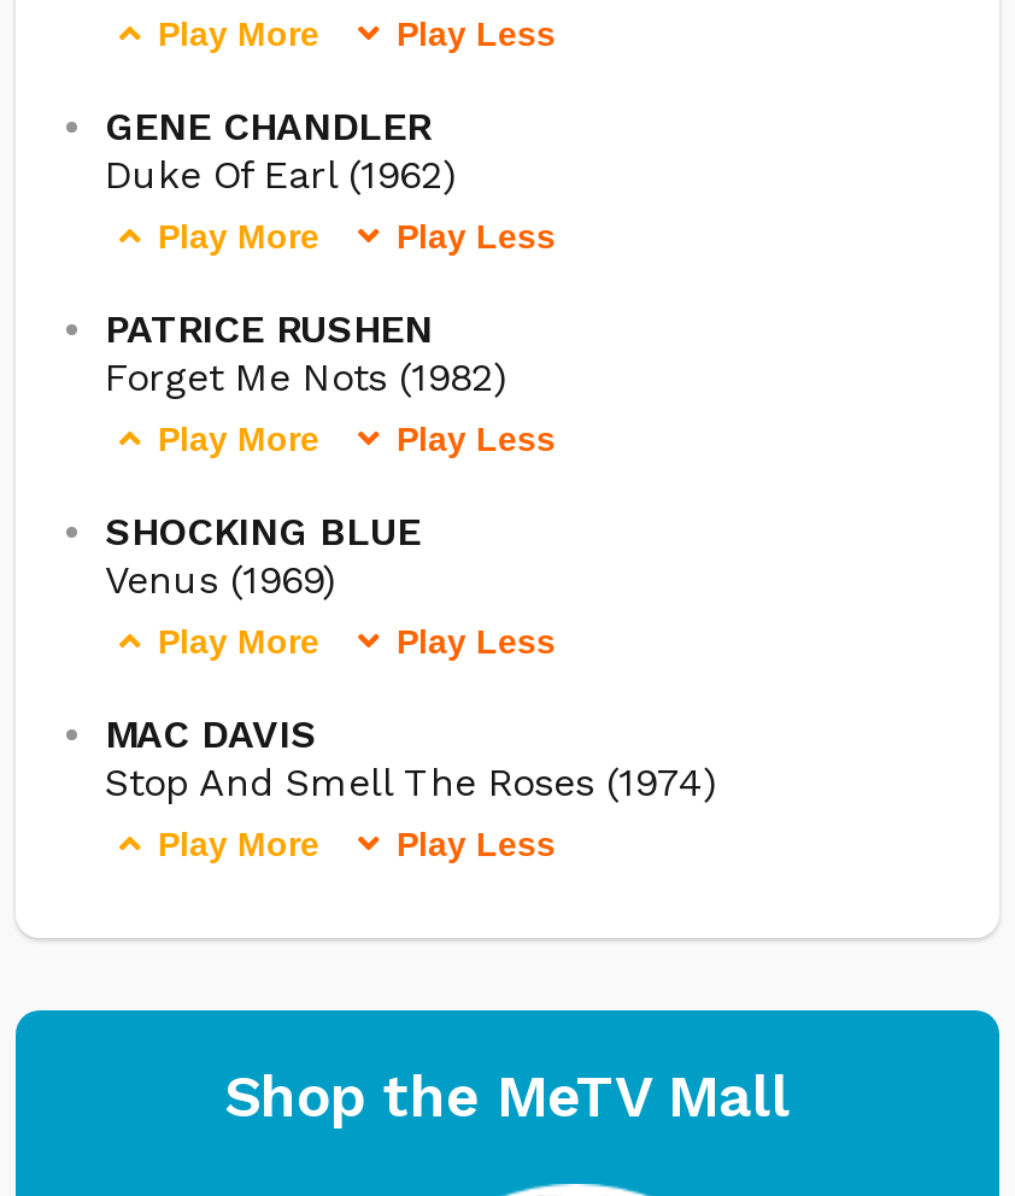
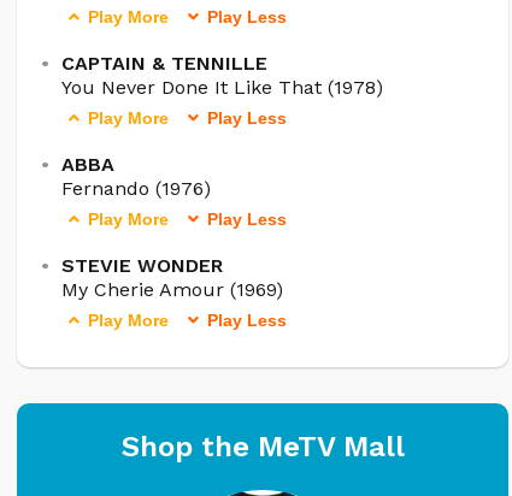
- GENE CHANDLER
- Duke Of Earl (1962)
+ CAPTAIN & TENNILLE
+ You Never Done It Like That (1978)

- PATRICE RUSHEN
- Forget Me Nots (1982)
+ ABBA
+ Fernando (1976)

- SHOCKING BLUE
- Venus (1969)
- Play More
- Play Less
- MAC DAVIS
- Stop And Smell The Roses (1974)
+ STEVIE WONDER
+ My Cherie Amour (1969)
